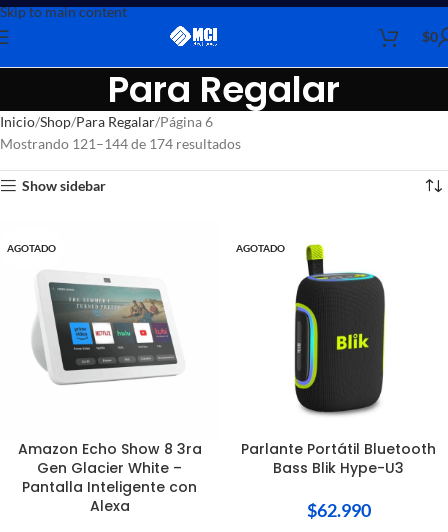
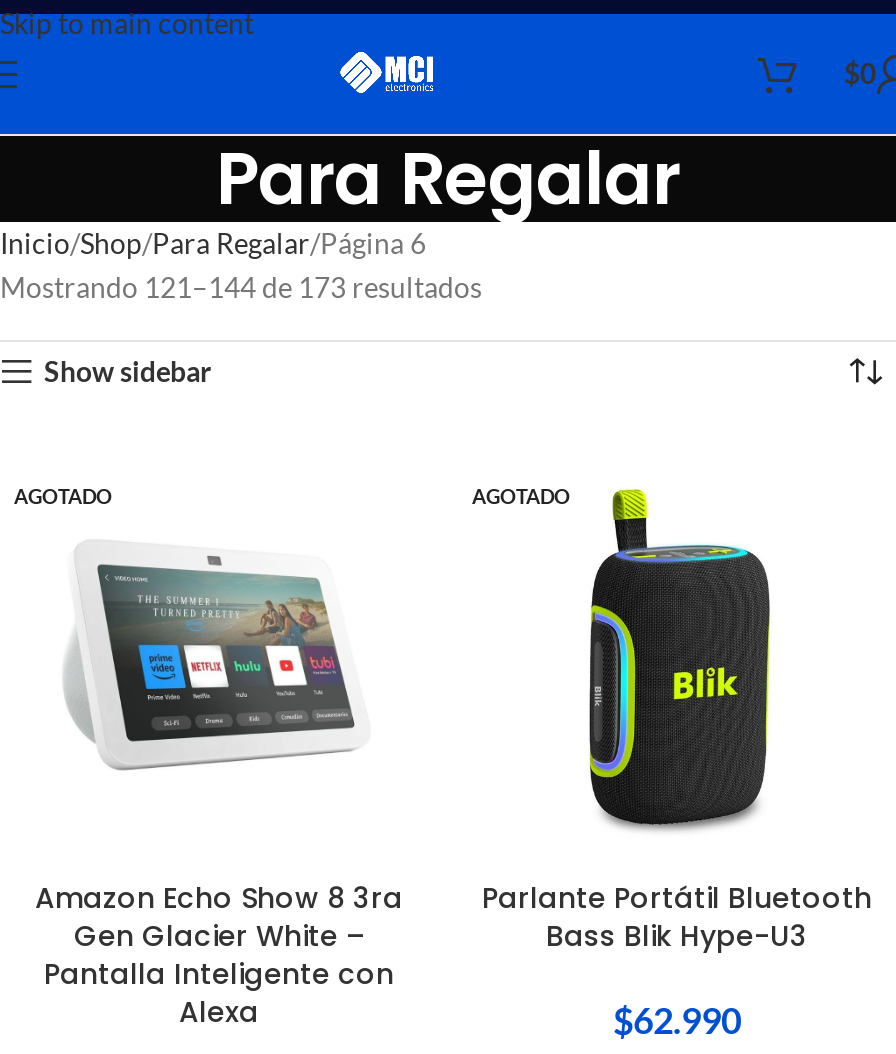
- Mostrando 121–144 de 174 resultados
+ Mostrando 121–144 de 173 resultados
